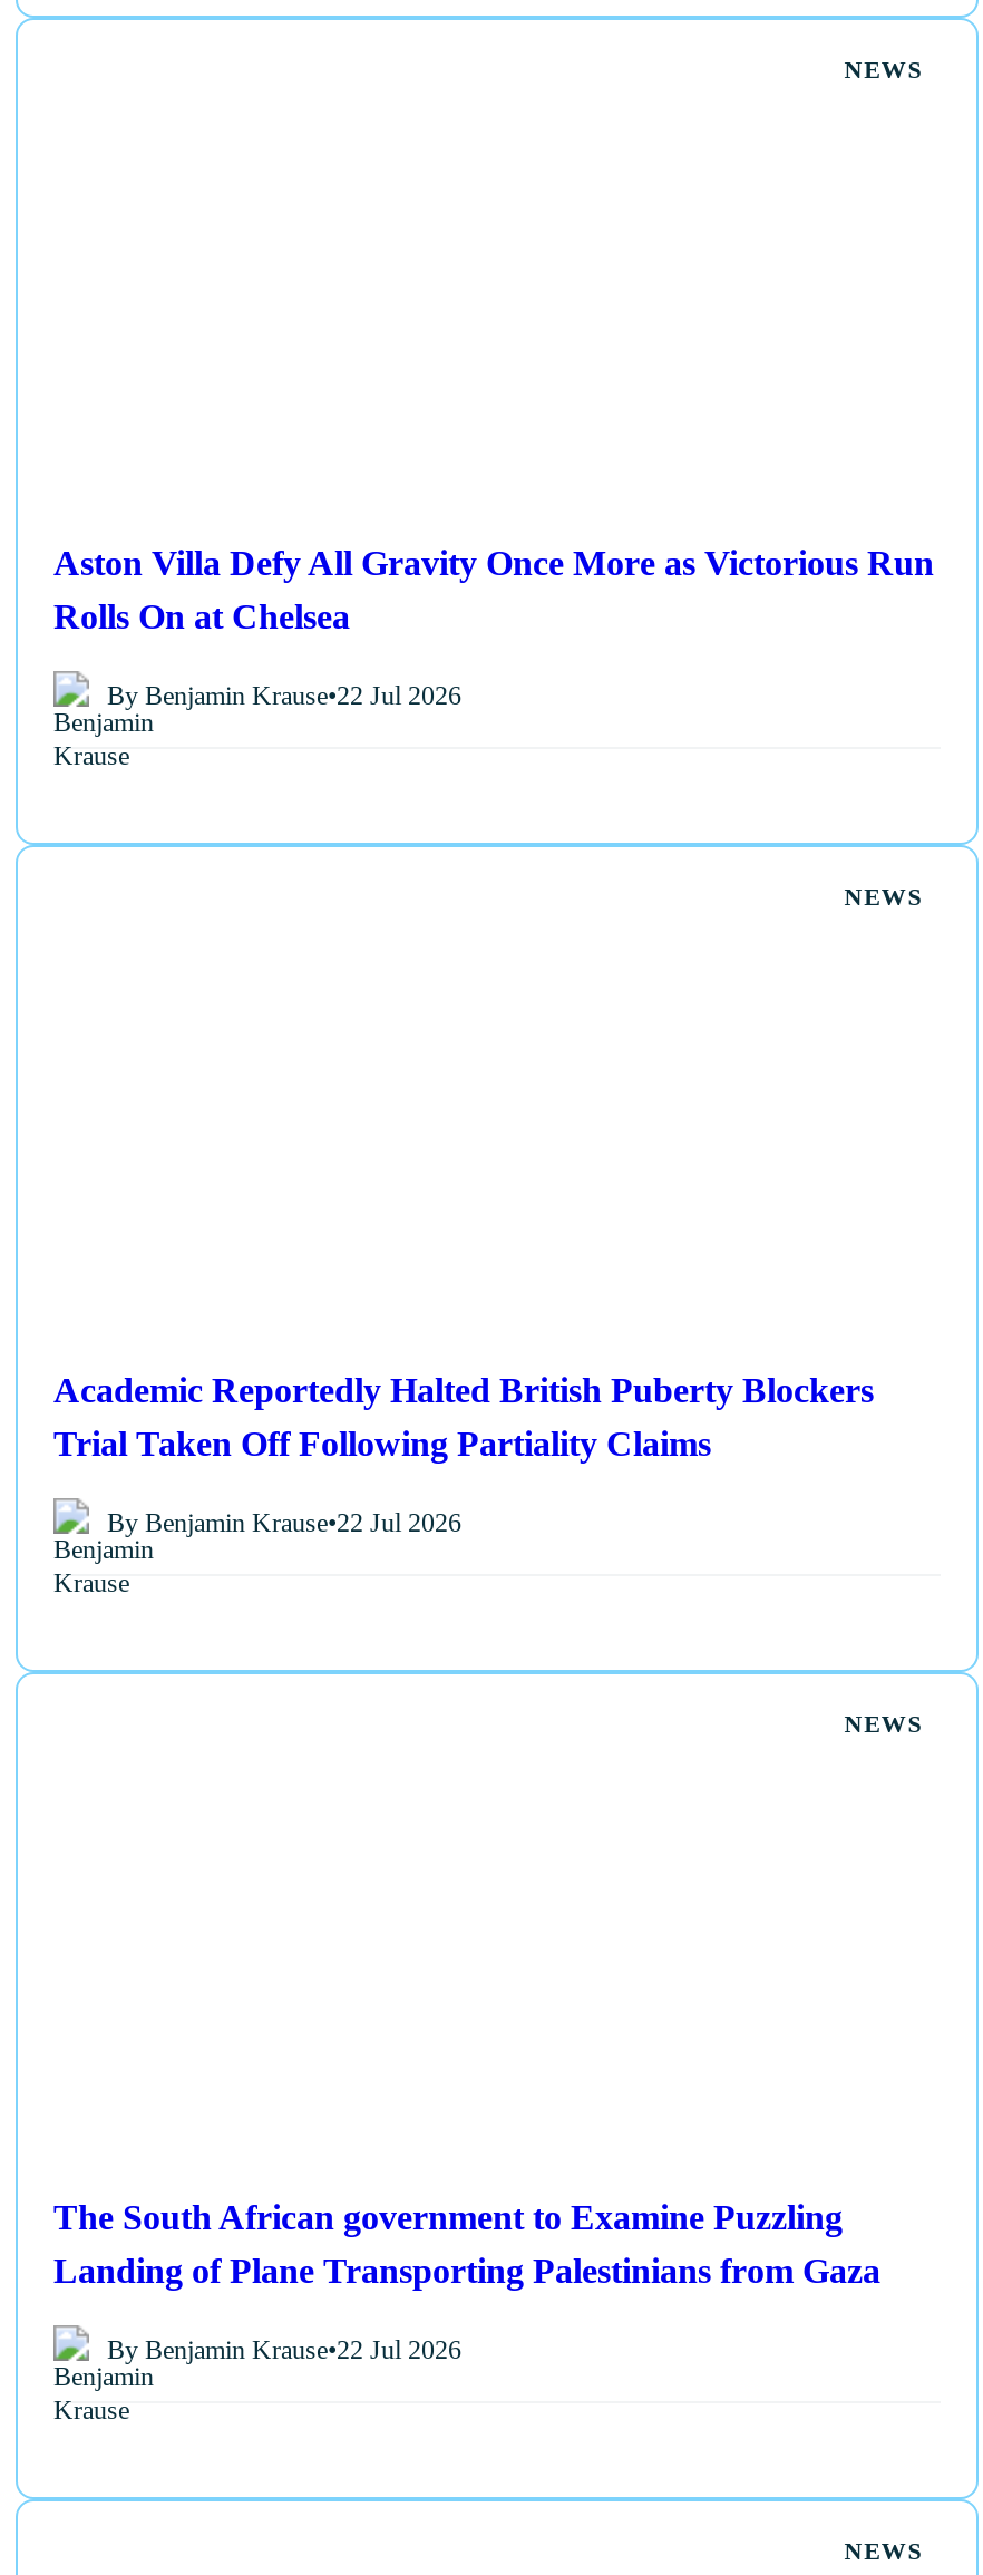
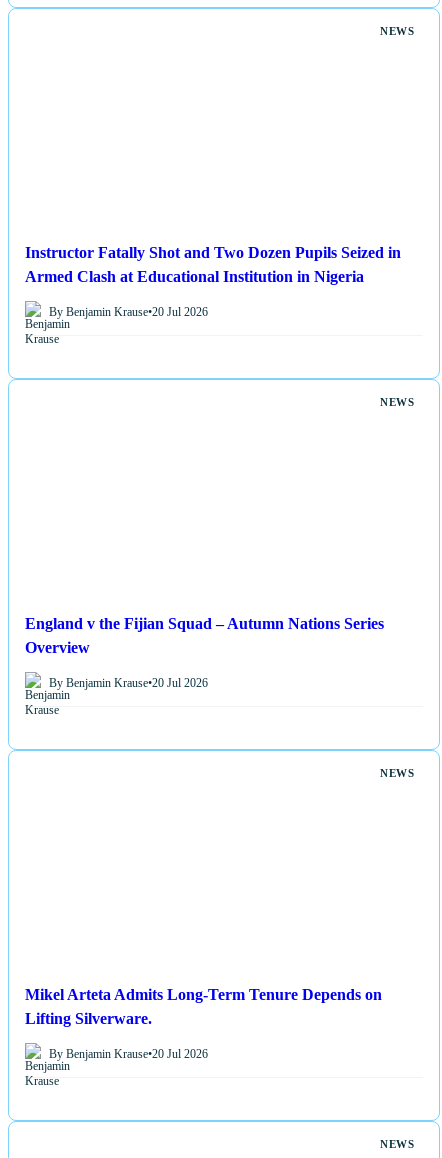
- Aston Villa Defy All Gravity Once More as Victorious Run
- Rolls On at Chelsea
+ Instructor Fatally Shot and Two Dozen Pupils Seized in
+ Armed Clash at Educational Institution in Nigeria

- By Benjamin Krause•22 Jul 2026
+ By Benjamin Krause•20 Jul 2026

- Academic Reportedly Halted British Puberty Blockers
- Trial Taken Off Following Partiality Claims
+ England v the Fijian Squad – Autumn Nations Series
+ Overview

- By Benjamin Krause•22 Jul 2026
+ By Benjamin Krause•20 Jul 2026

- The South African government to Examine Puzzling
- Landing of Plane Transporting Palestinians from Gaza
+ Mikel Arteta Admits Long-Term Tenure Depends on
+ Lifting Silverware.

- By Benjamin Krause•22 Jul 2026
+ By Benjamin Krause•20 Jul 2026
